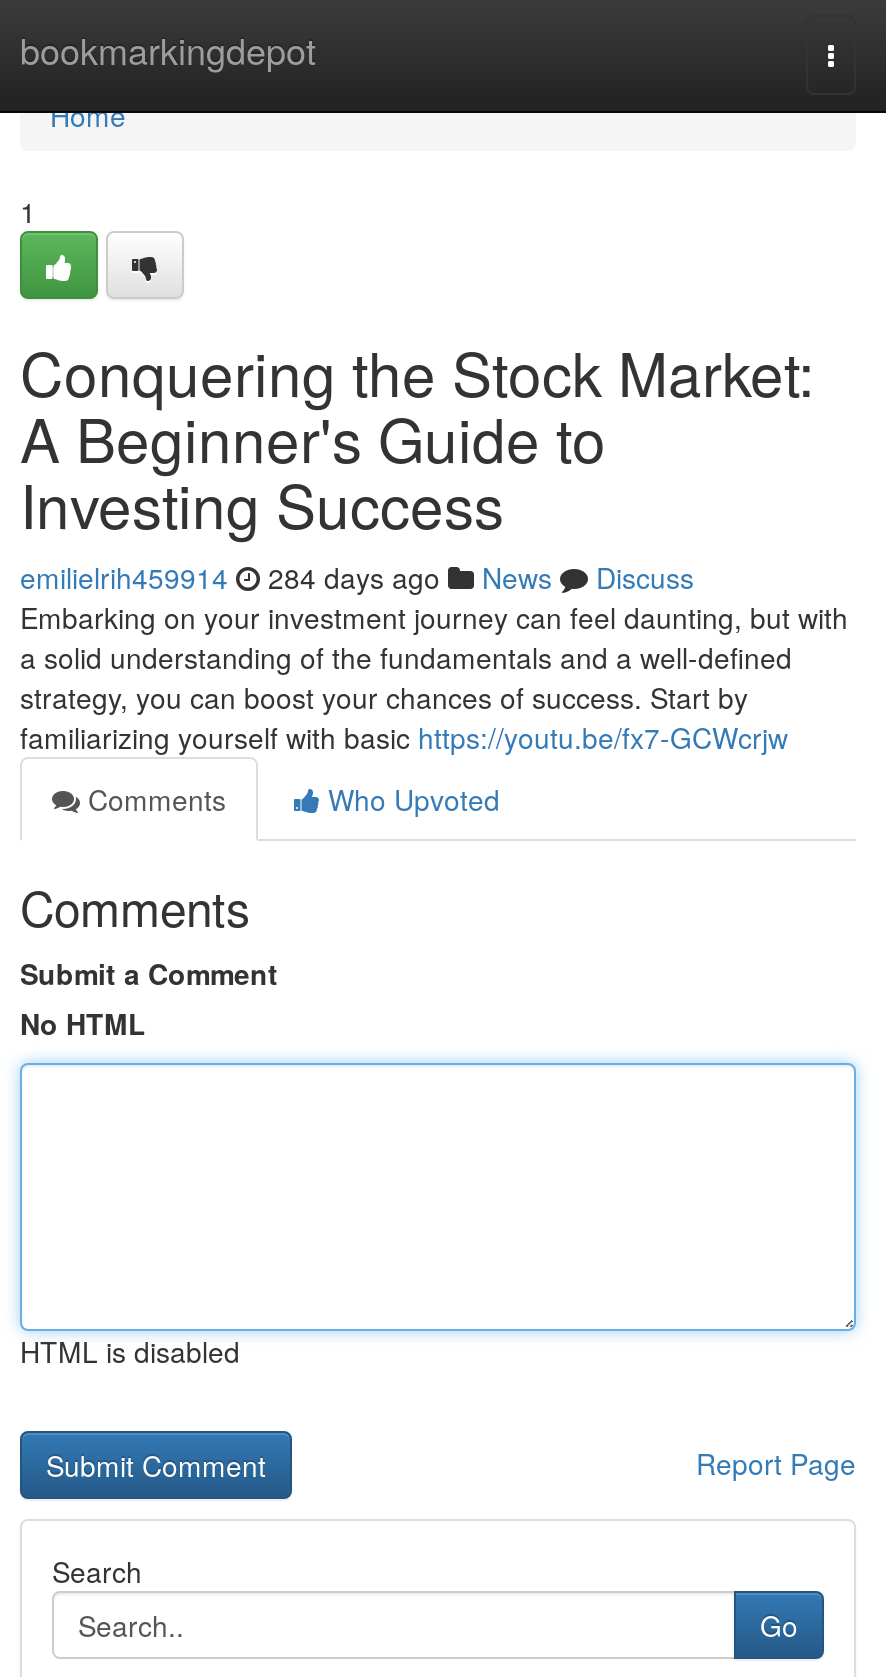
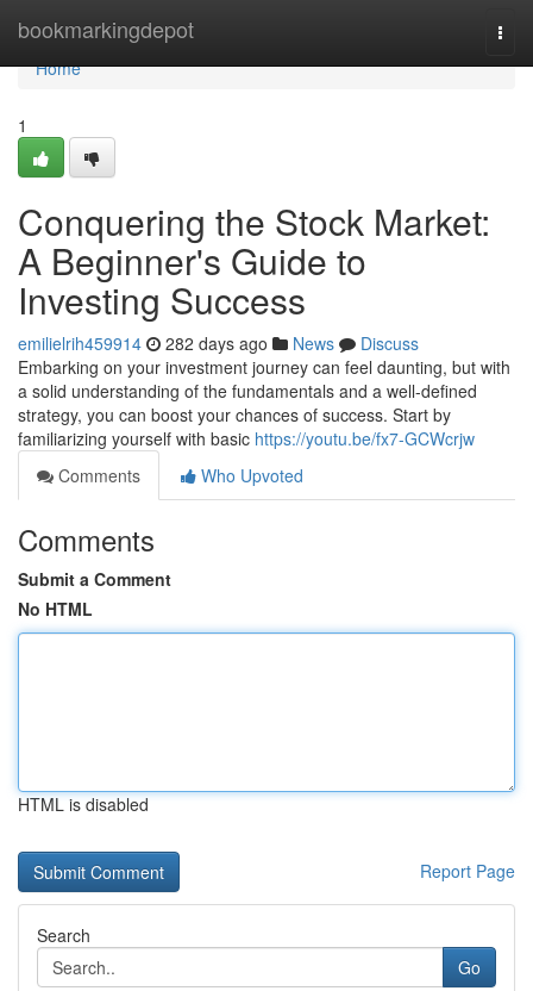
- emilielrih459914 284 days ago News Discuss
+ emilielrih459914 282 days ago News Discuss
